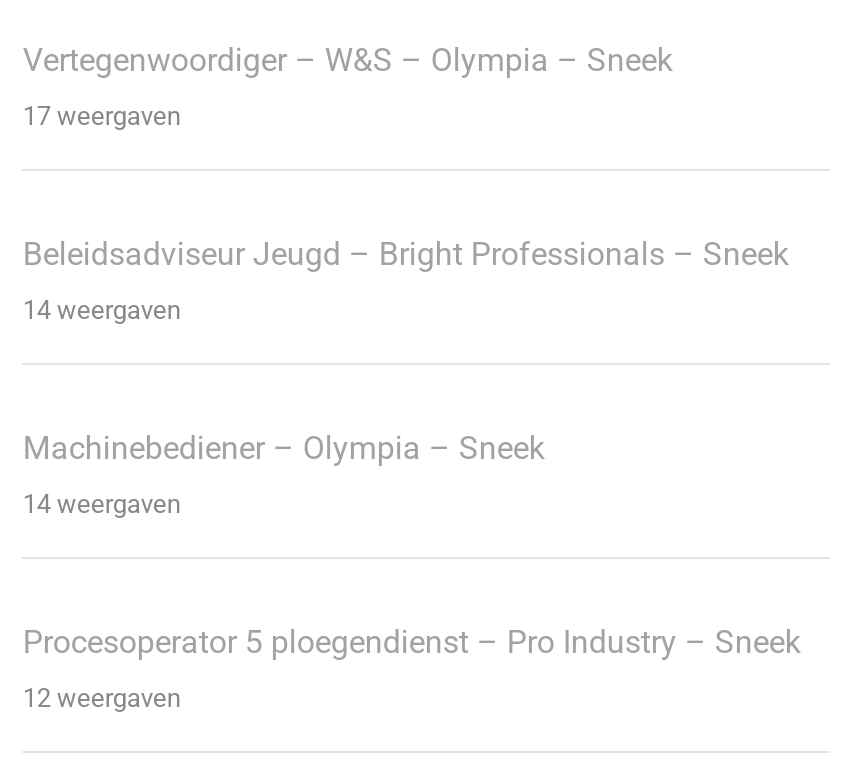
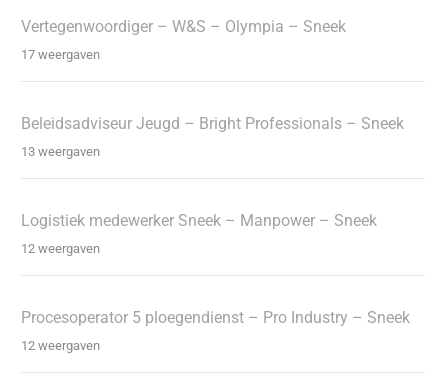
- 14 weergaven
+ 13 weergaven

- Machinebediener – Olympia – Sneek
+ Logistiek medewerker Sneek – Manpower – Sneek

- 14 weergaven
+ 12 weergaven
